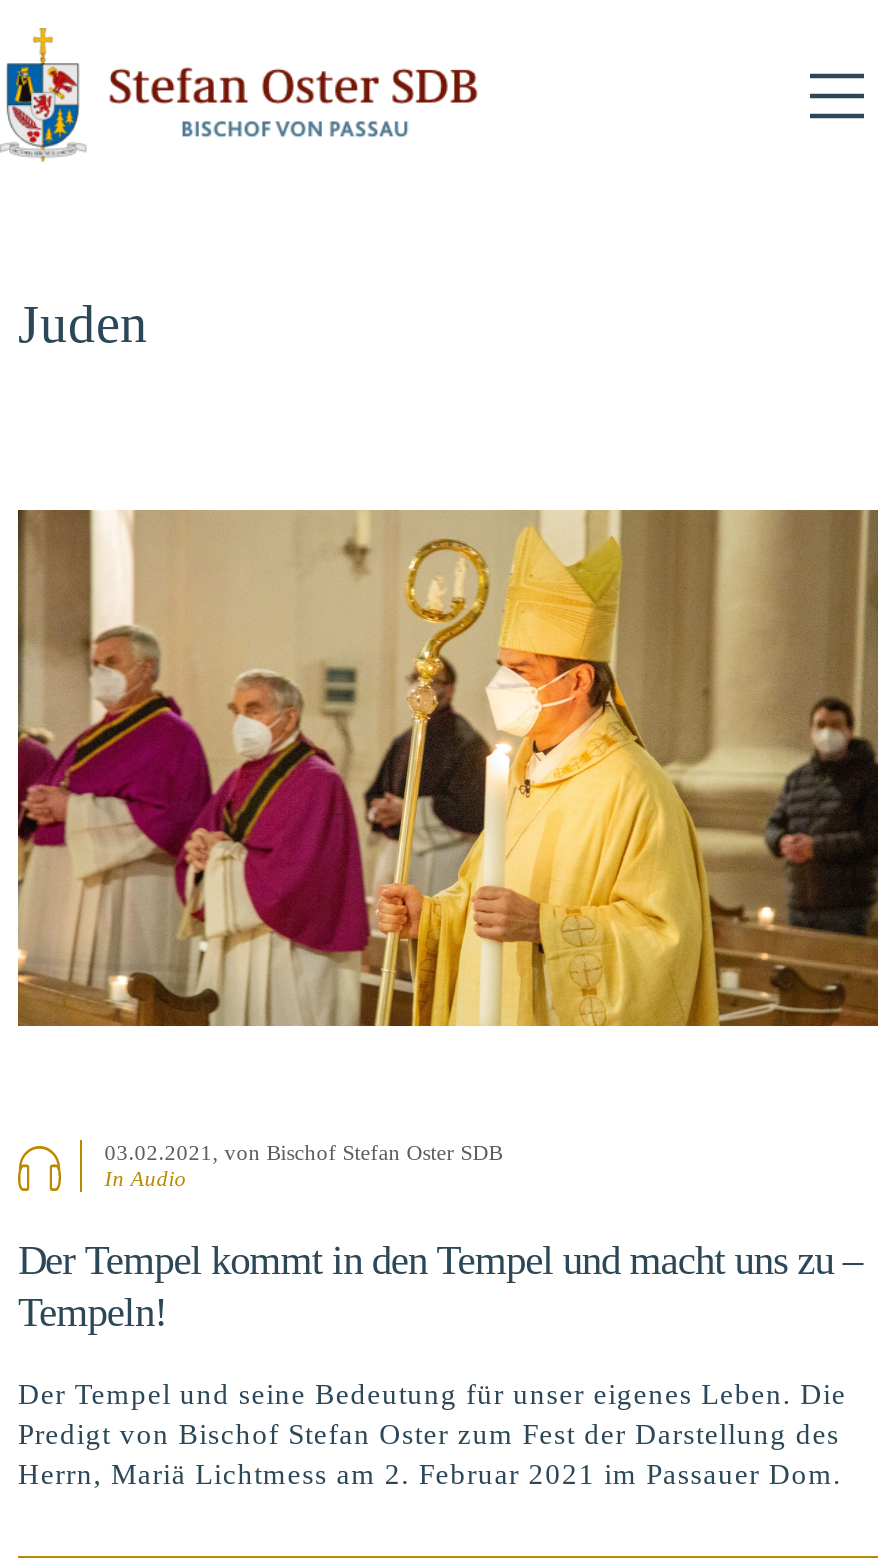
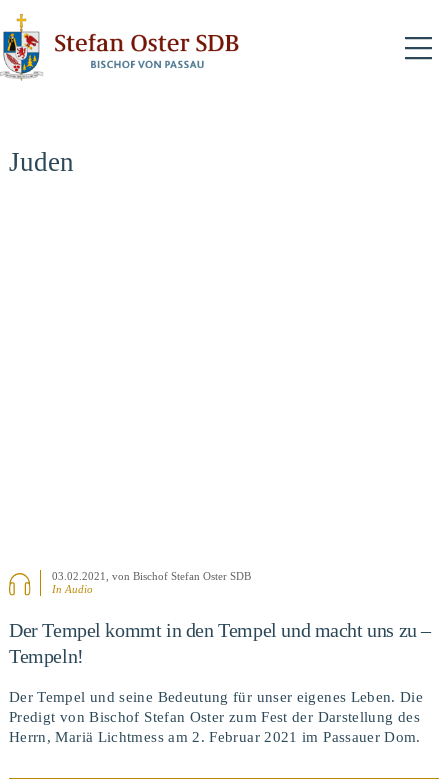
- [image]
